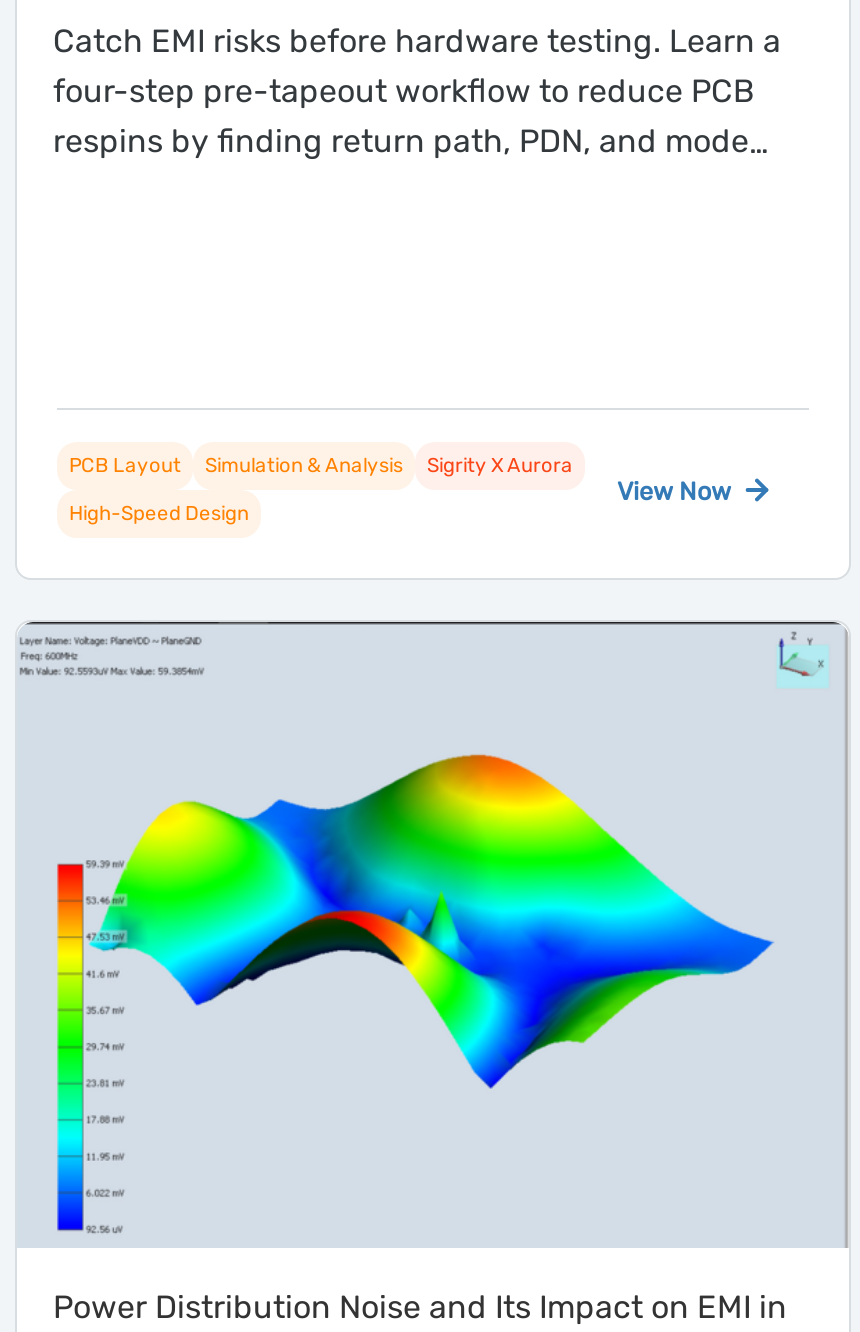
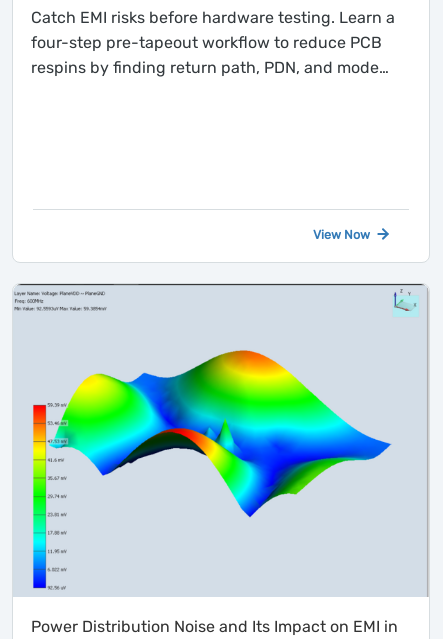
- PCB Layout
- Simulation & Analysis
- Sigrity X Aurora
- High-Speed Design
